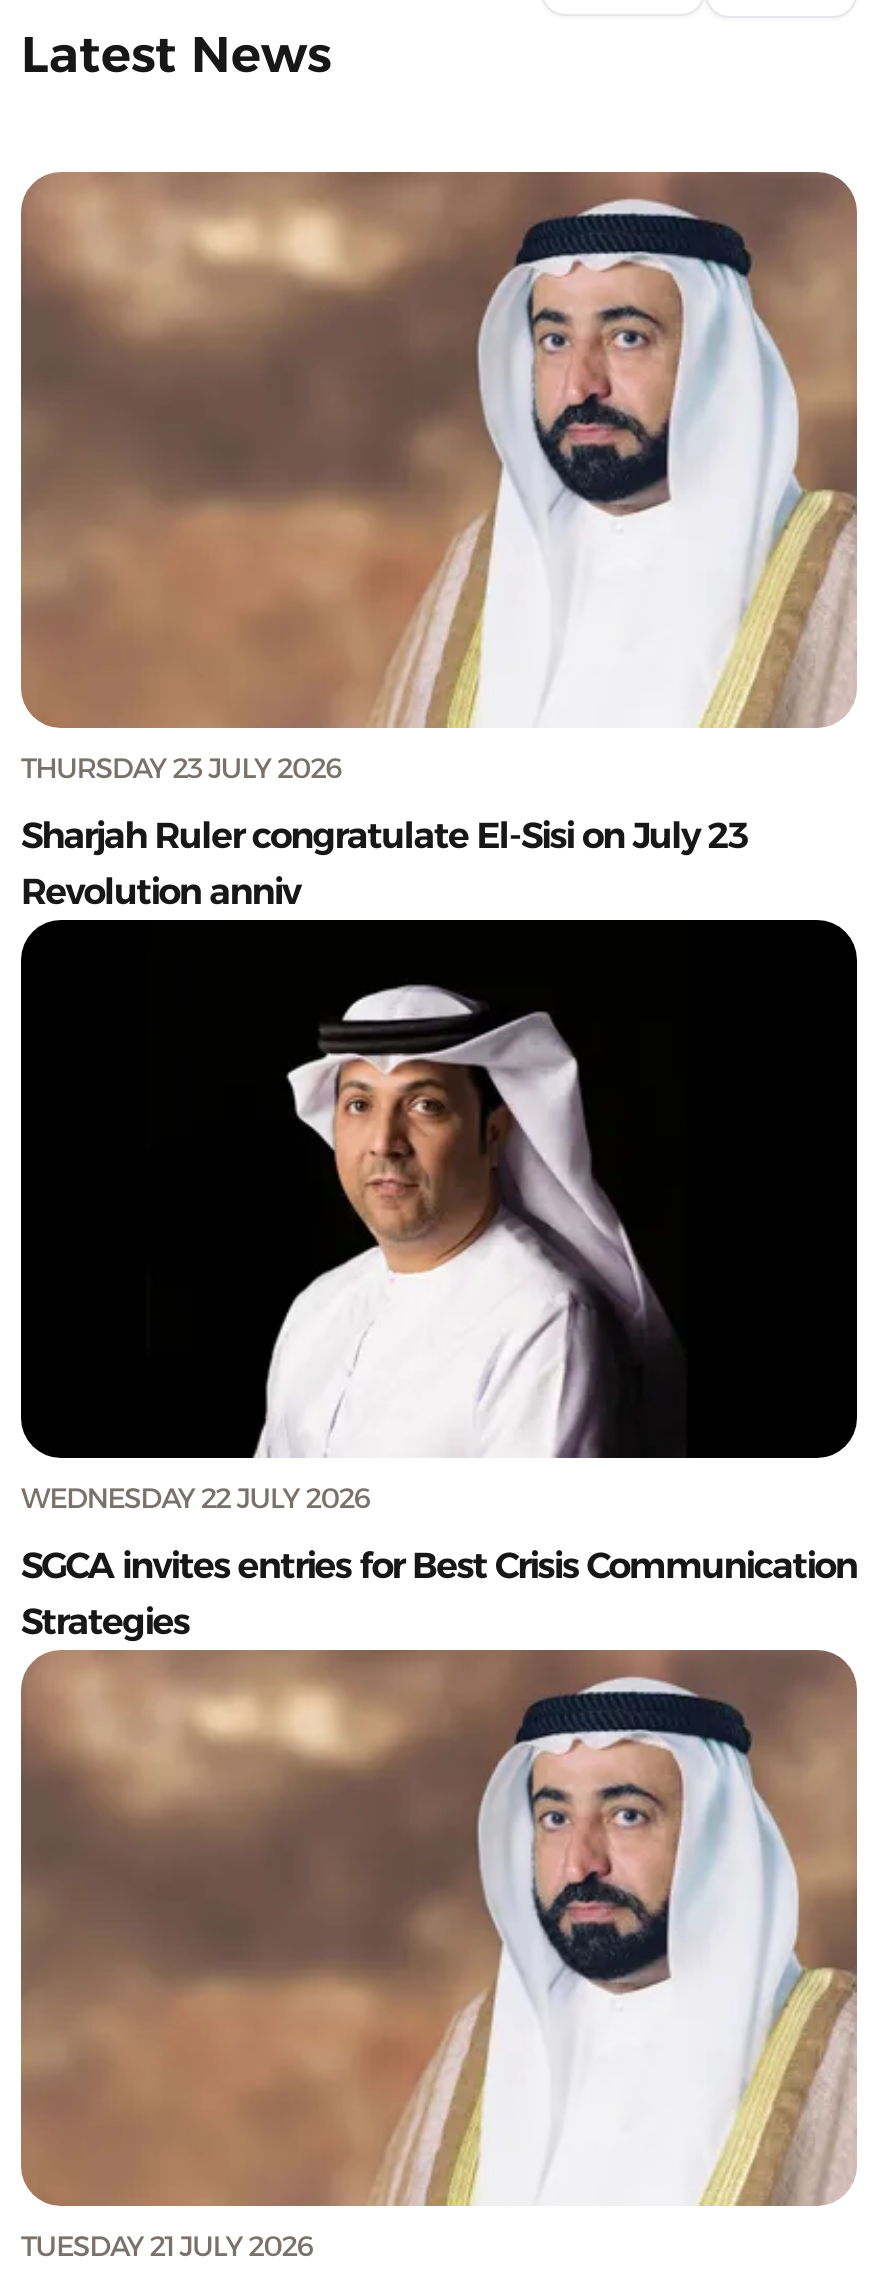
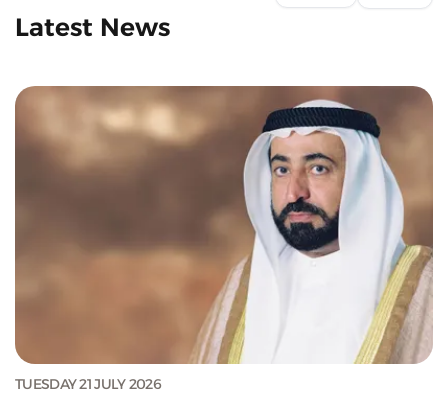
- THURSDAY 23 JULY 2026
- Sharjah Ruler congratulate El-Sisi on July 23
- Revolution anniv

- [image]
- WEDNESDAY 22 JULY 2026
- SGCA invites entries for Best Crisis Communication
- Strategies
